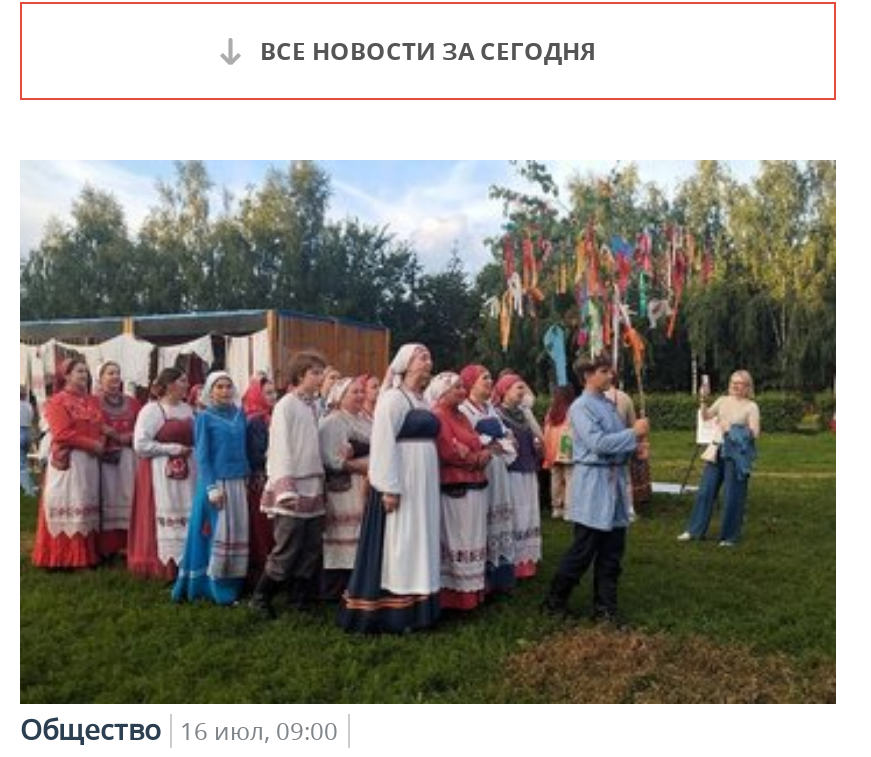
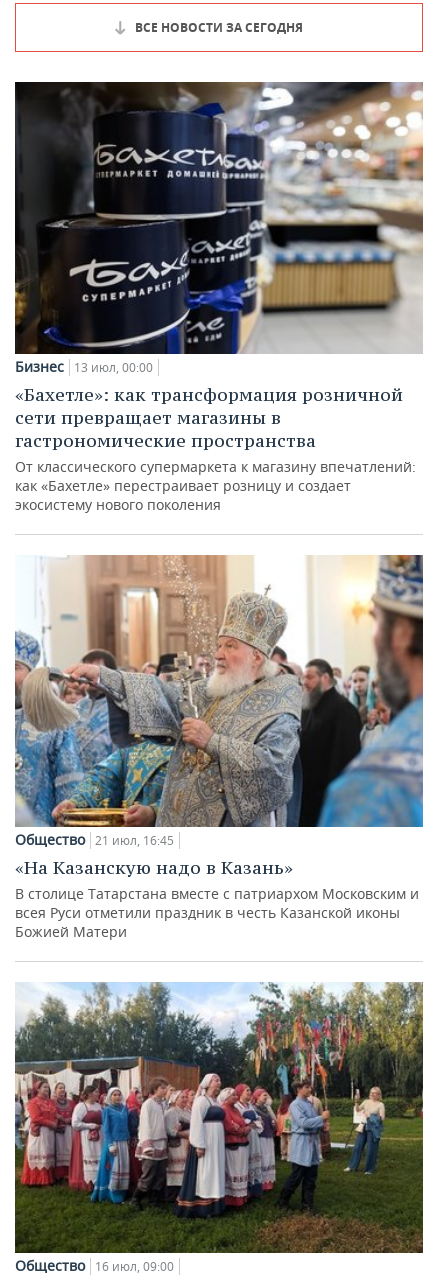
+ [image]
+ Бизнес 13 июл, 00:00
+ «Бахетле»: как трансформация розничной
+ сети превращает магазины в
+ гастрономические пространства
+ От классического супермаркета к магазину впечатлений:
+ как «Бахетле» перестраивает розницу и создает
+ экосистему нового поколения

+ [image]
+ Общество 21 июл, 16:45
+ «На Казанскую надо в Казань»
+ В столице Татарстана вместе с патриархом Московским и
+ всея Руси отметили праздник в честь Казанской иконы
+ Божией Матери
